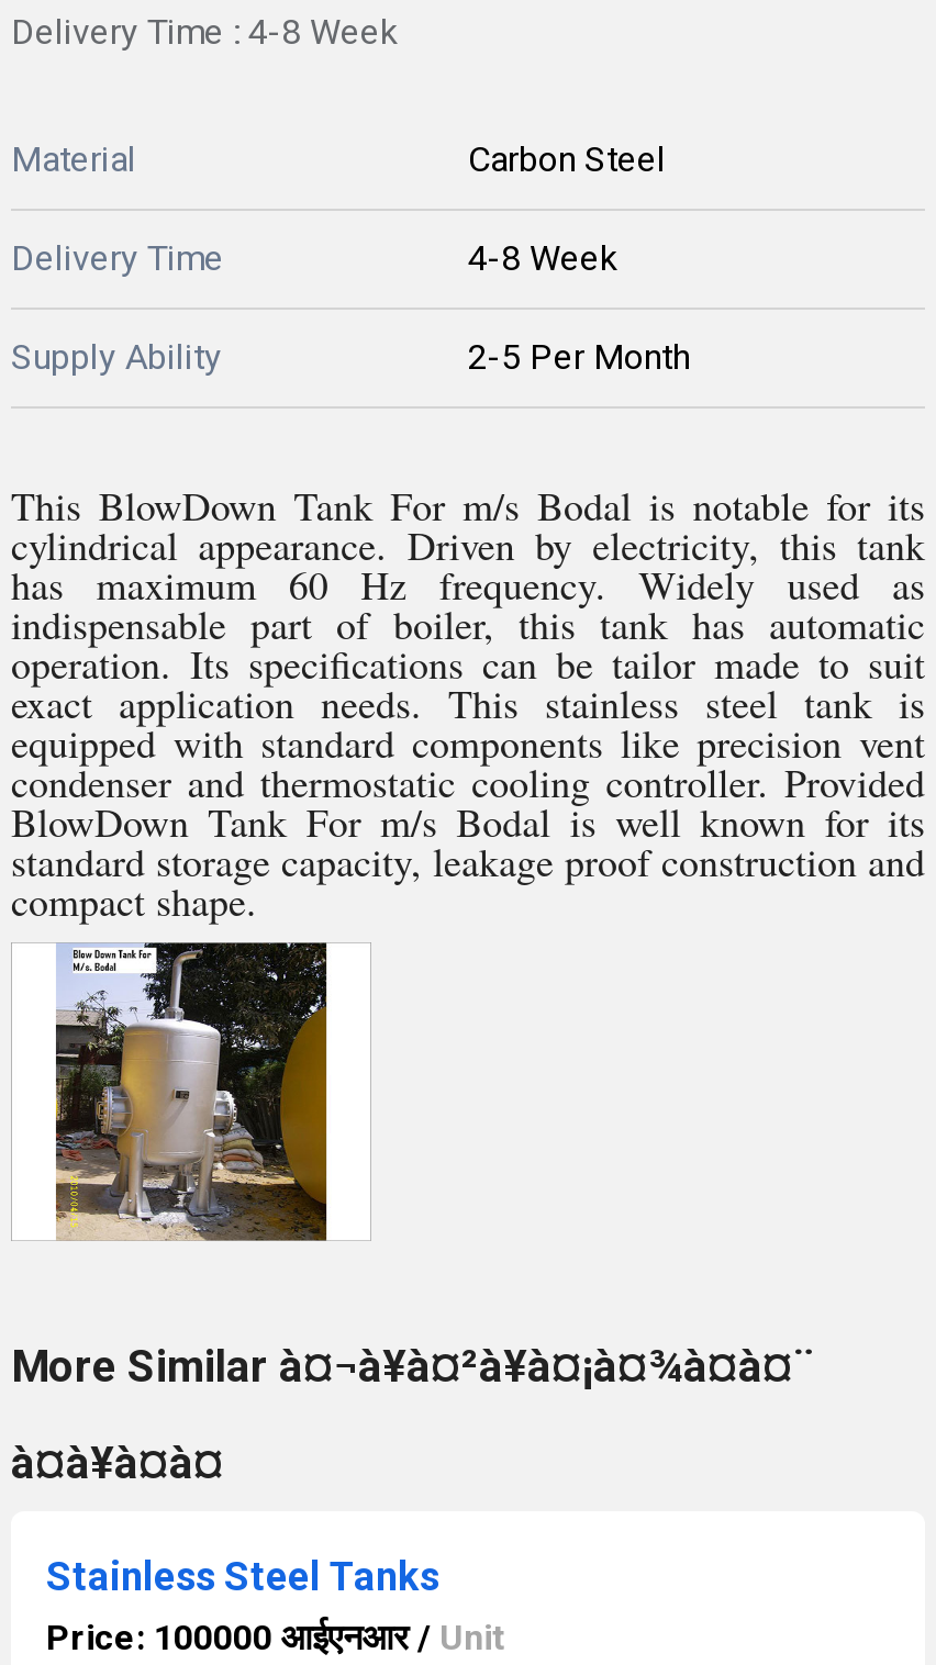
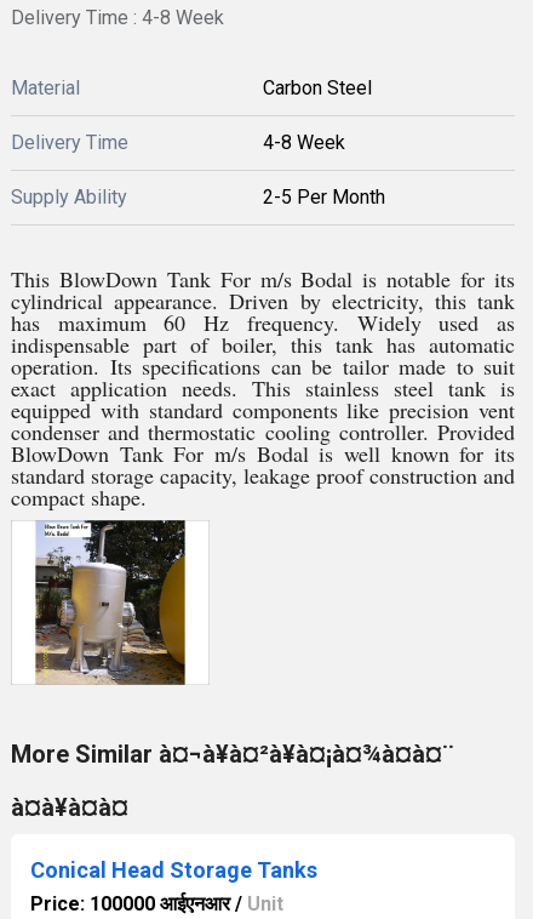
- Stainless Steel Tanks
+ Conical Head Storage Tanks
